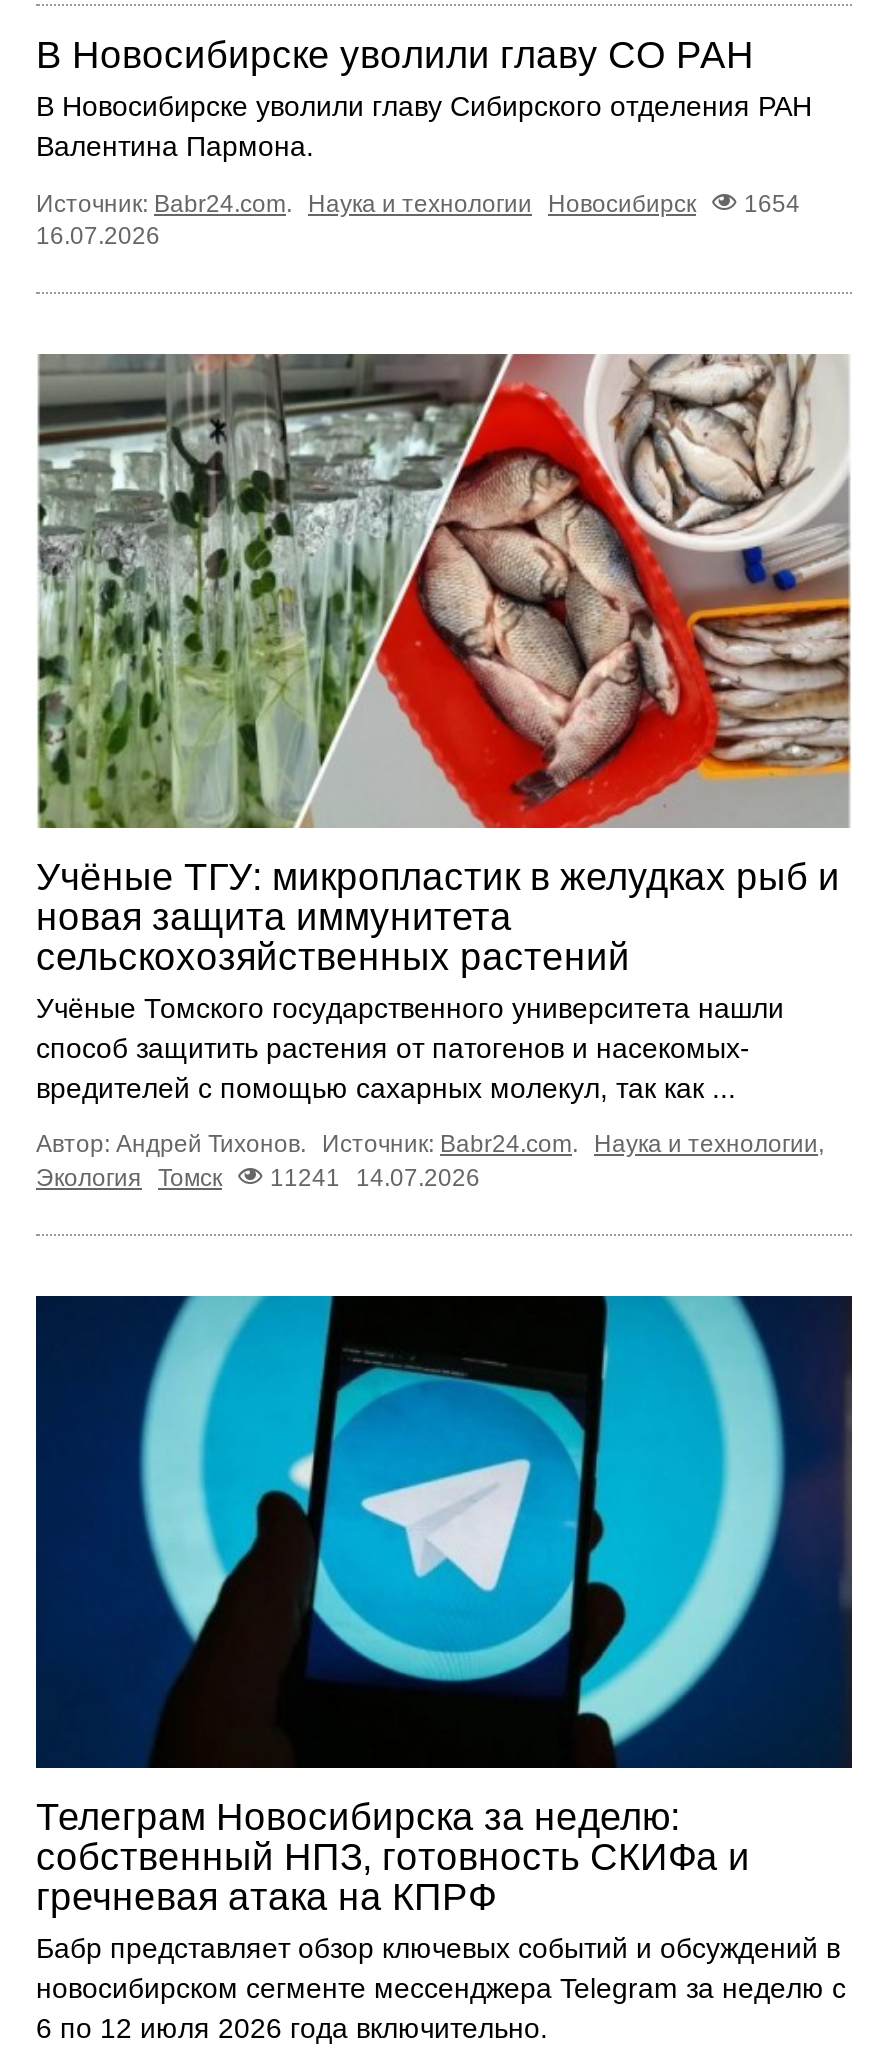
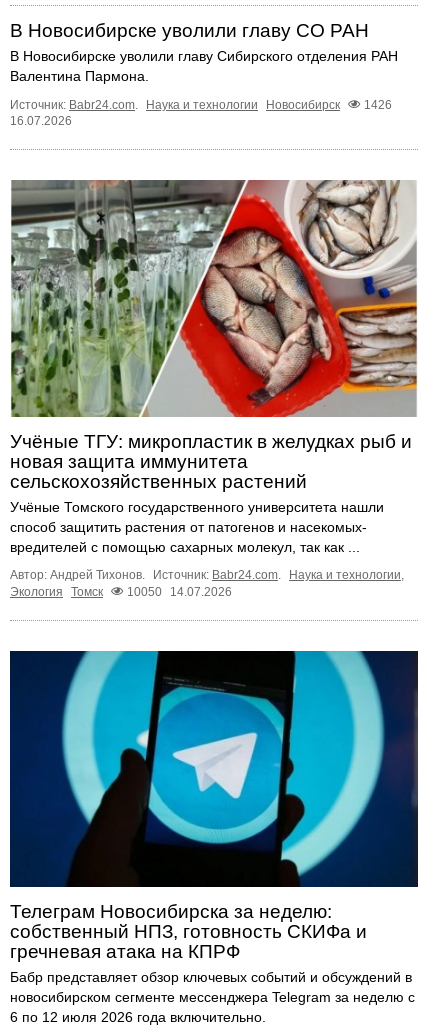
- Источник: Babr24.com. Наука и технологии Новосибирск 1654
+ Источник: Babr24.com. Наука и технологии Новосибирск 1426

- Экология Томск 11241 14.07.2026
+ Экология Томск 10050 14.07.2026
